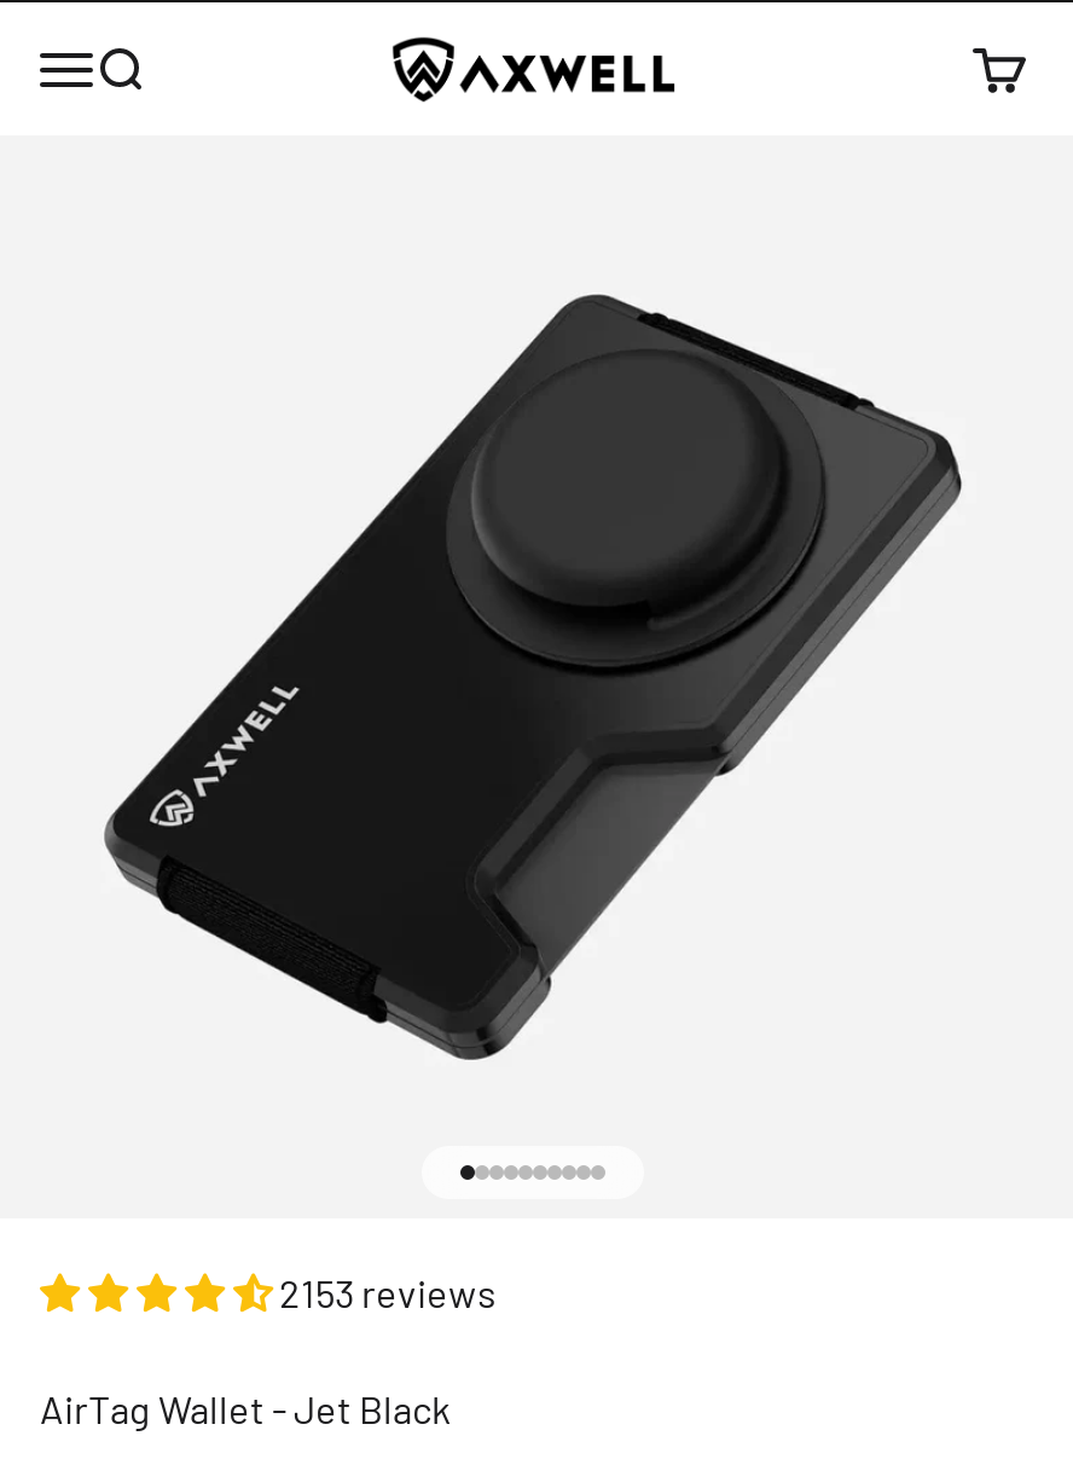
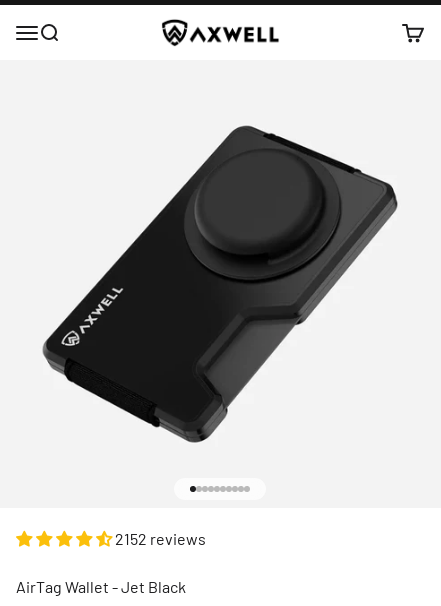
- 2153 reviews
+ 2152 reviews
